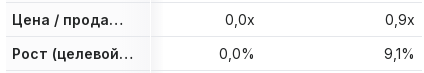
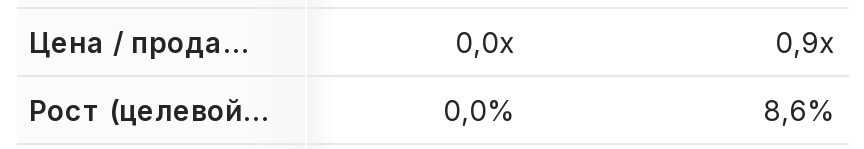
- 9,1%
+ 8,6%
